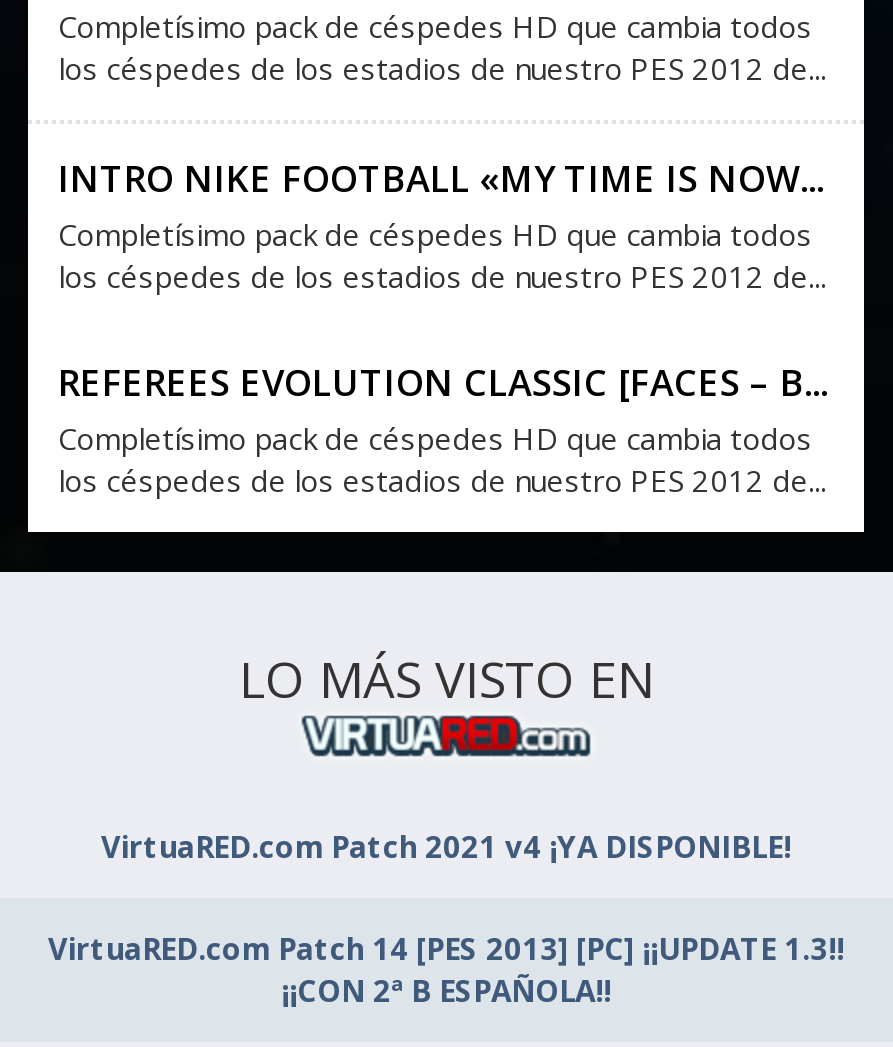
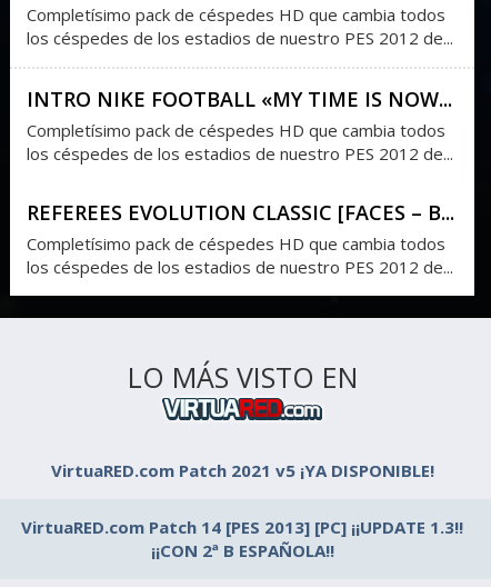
- VirtuaRED.com Patch 2021 v4 ¡YA DISPONIBLE!
+ VirtuaRED.com Patch 2021 v5 ¡YA DISPONIBLE!
